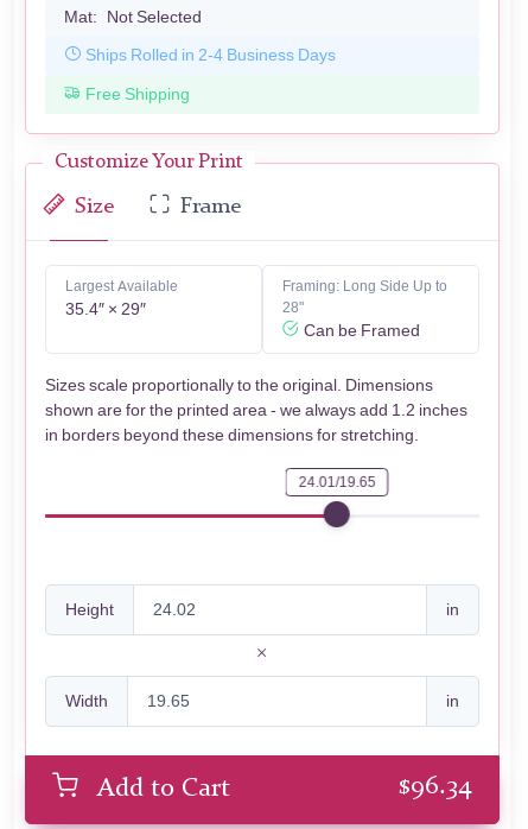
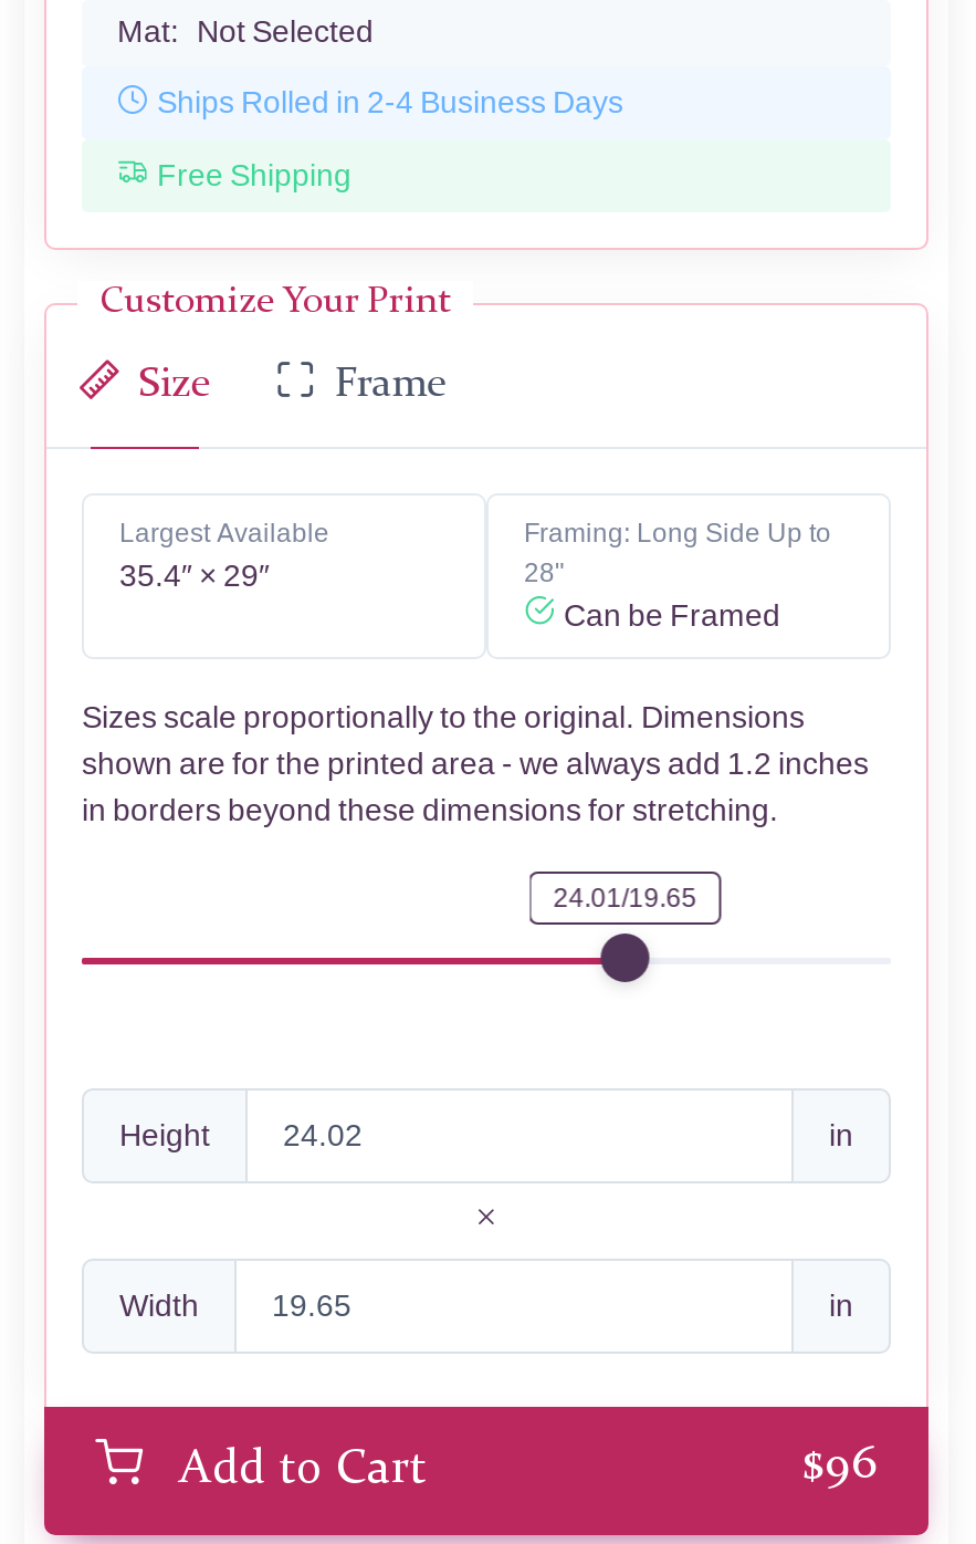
- $96.34
+ $96
